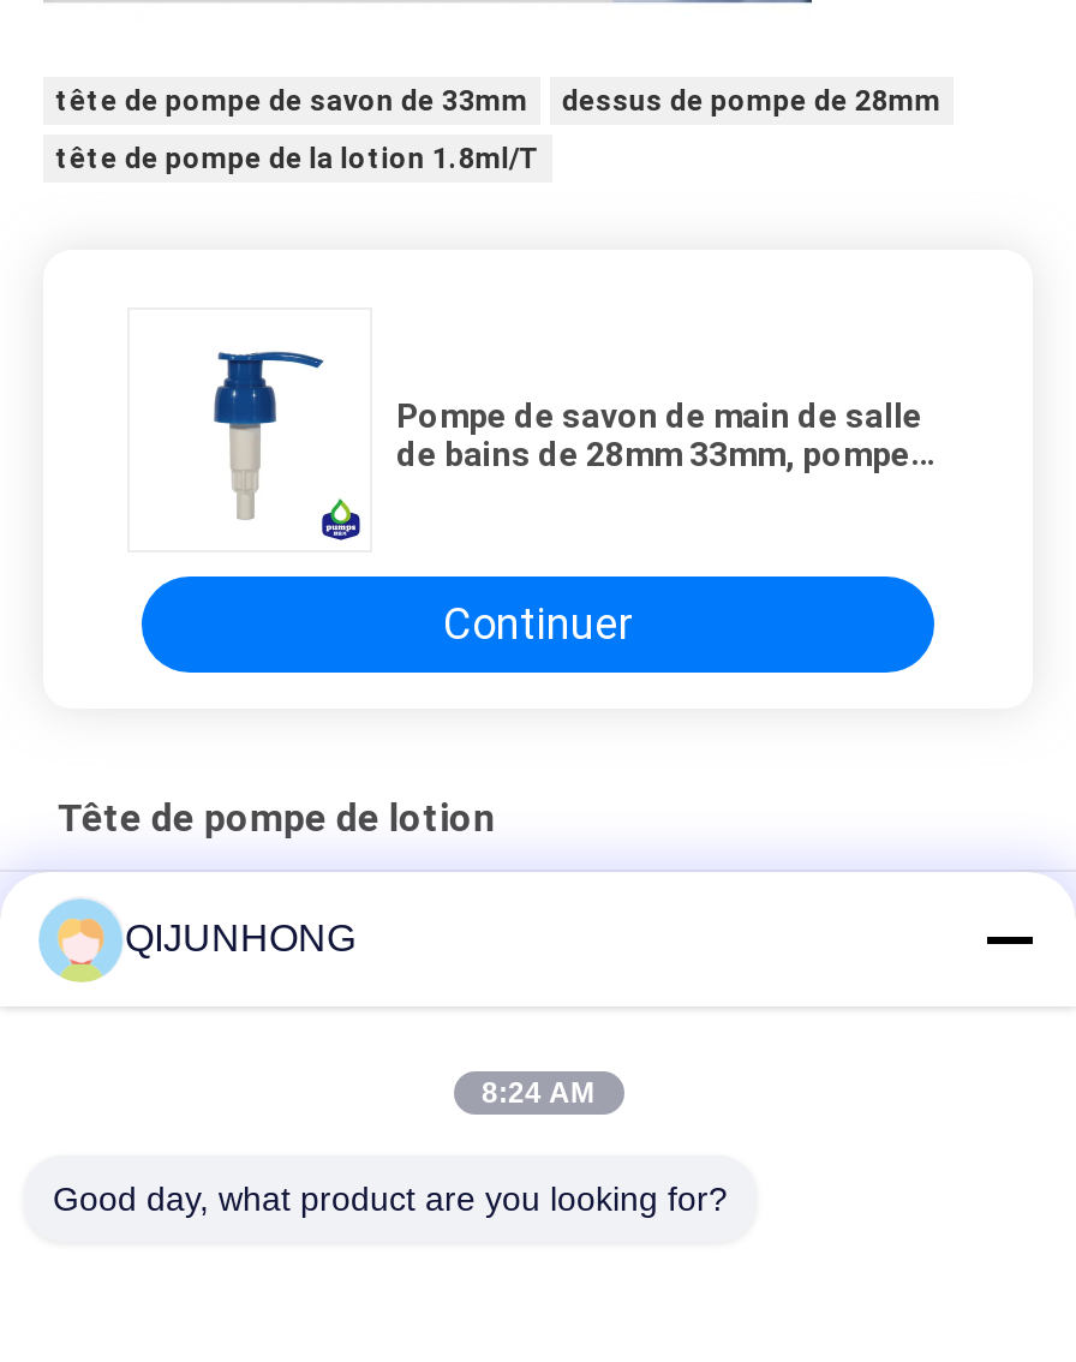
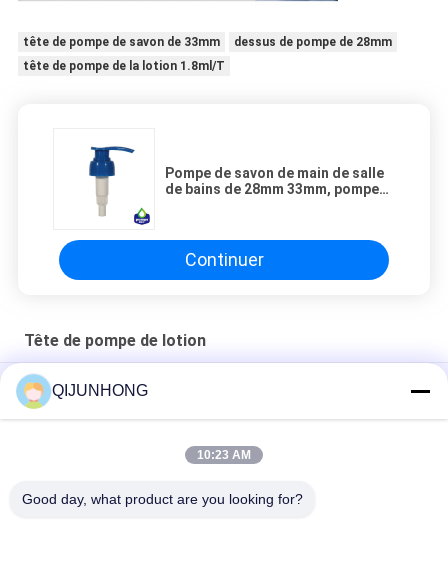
- 8:24 AM
+ 10:23 AM
